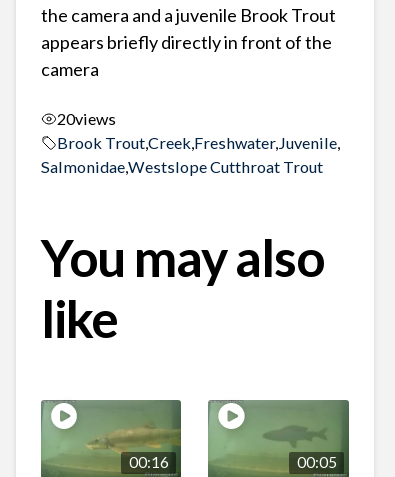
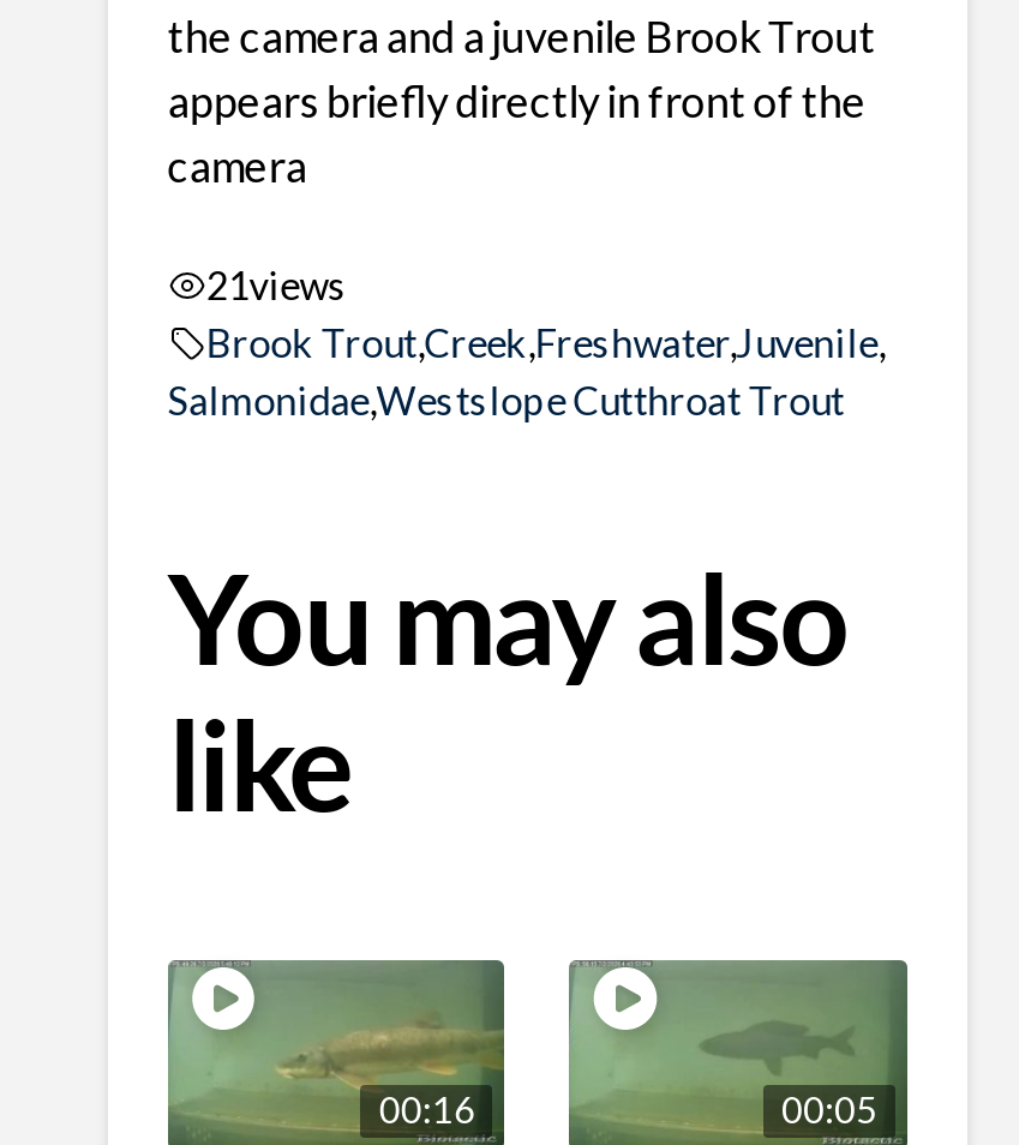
- 20views
+ 21views
